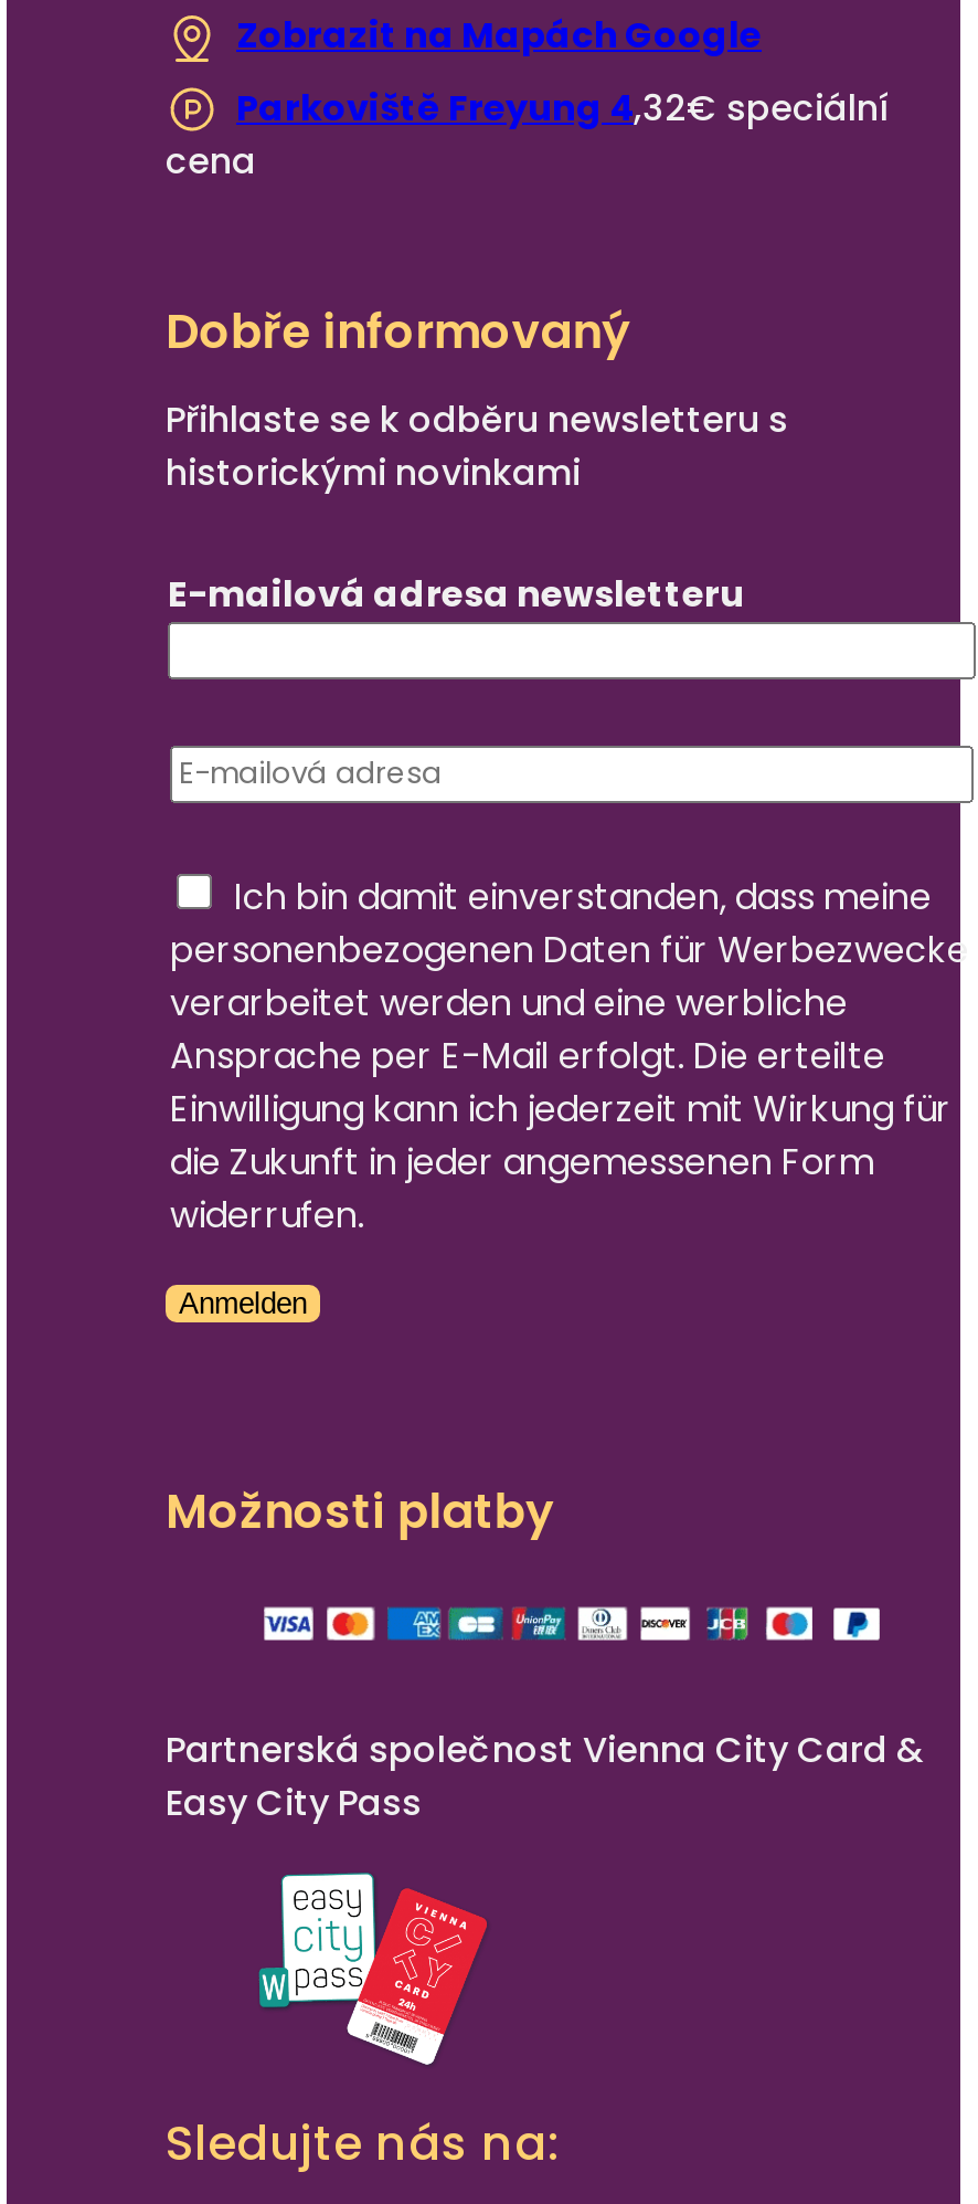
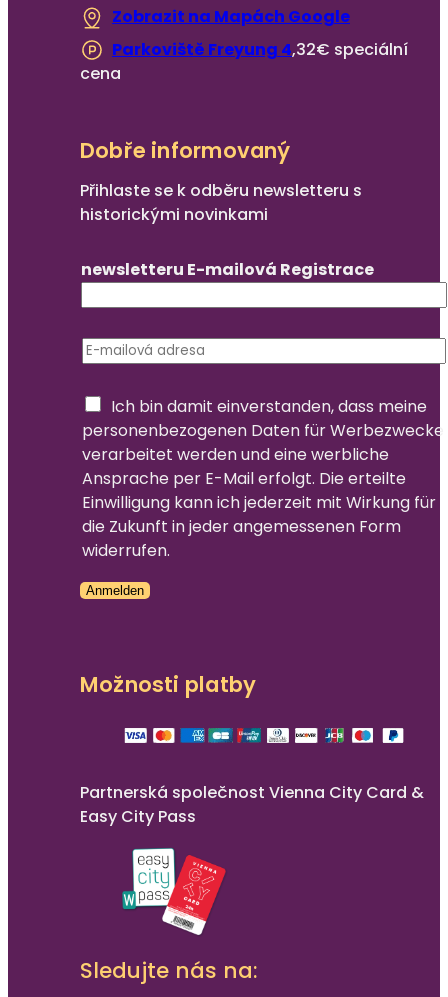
- E-mailová adresa newsletteru
+ newsletteru E-mailová Registrace
